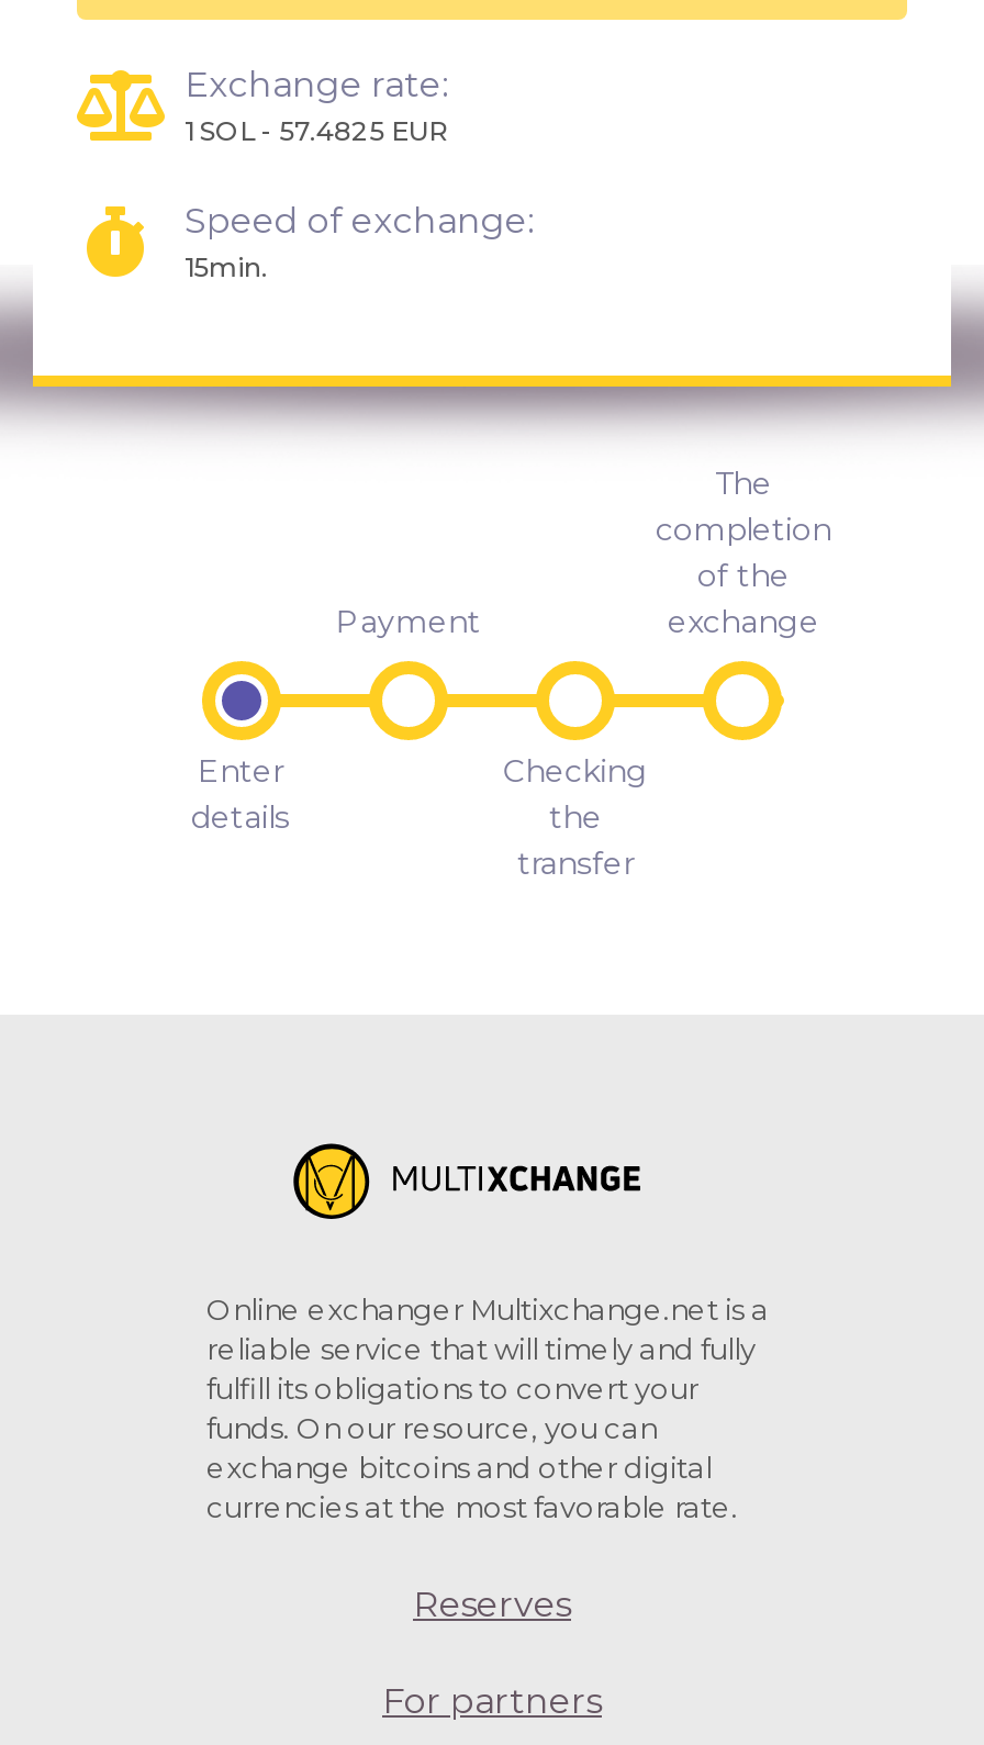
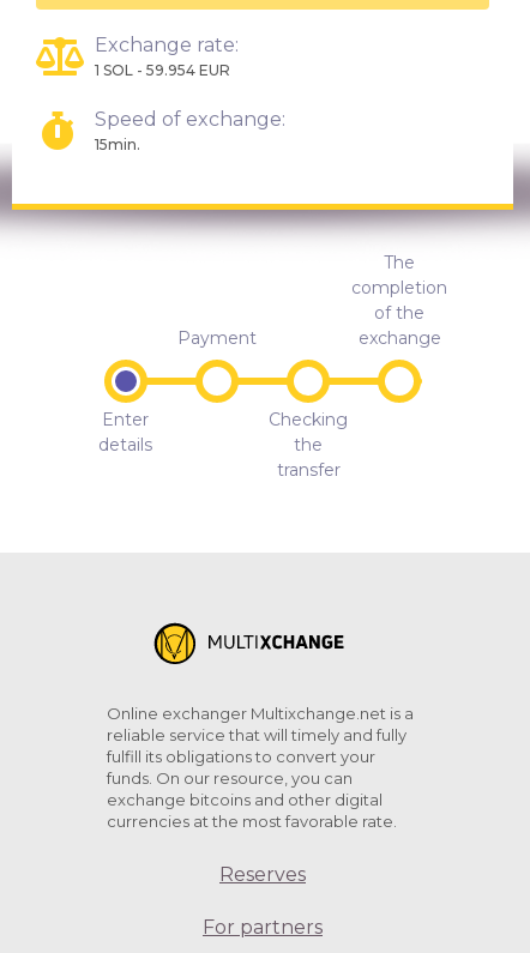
- 1 SOL - 57.4825 EUR
+ 1 SOL - 59.954 EUR
